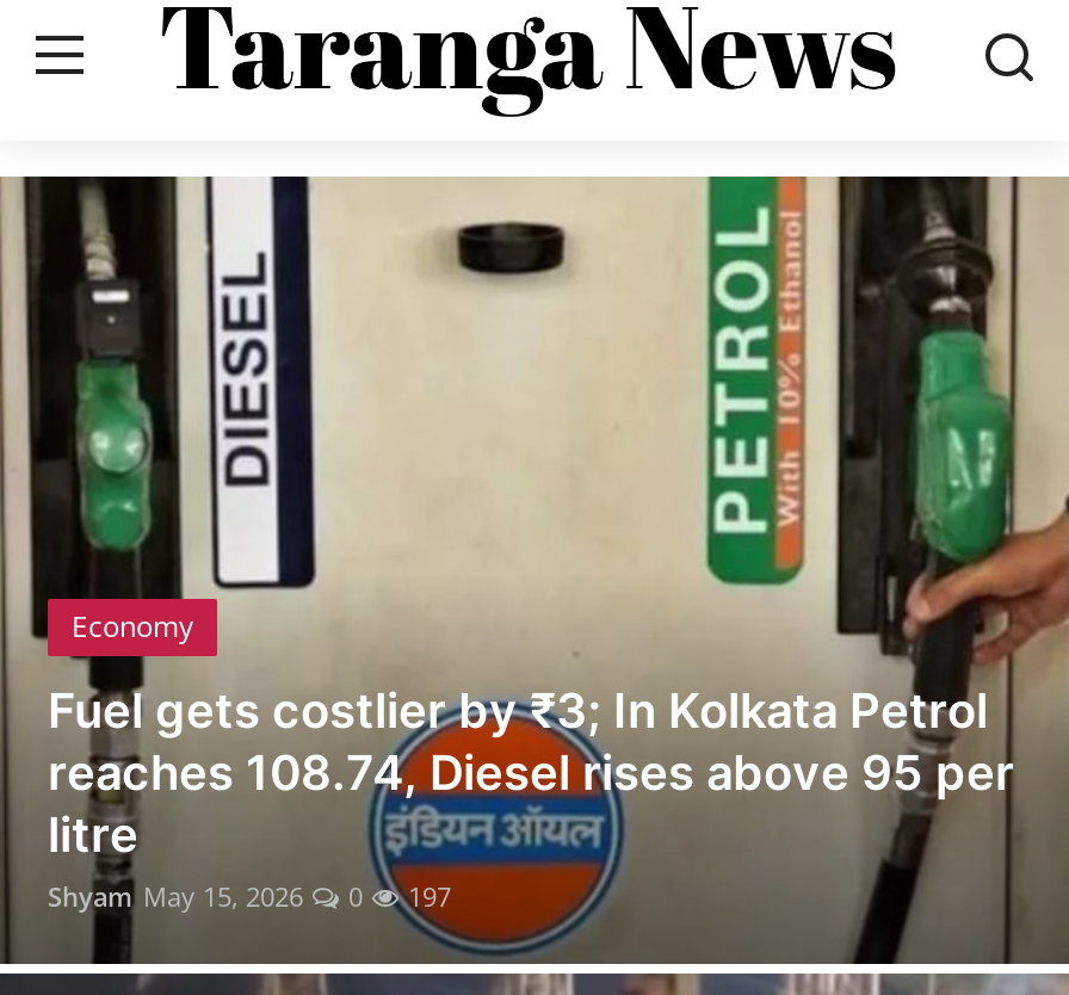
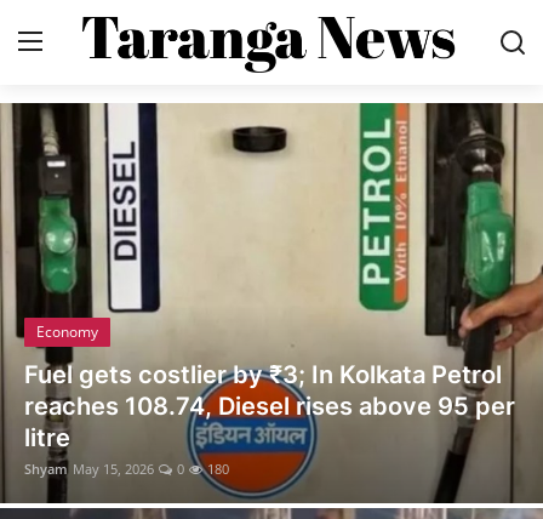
- Shyam May 15, 2026 0 197
+ Shyam May 15, 2026 0 180
